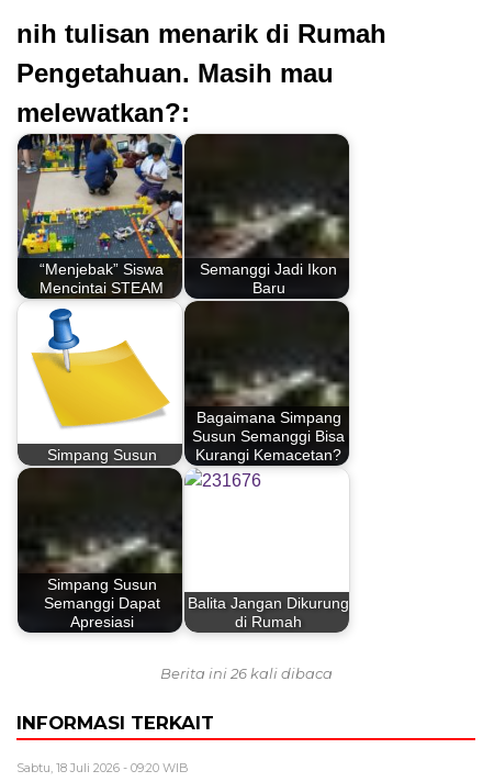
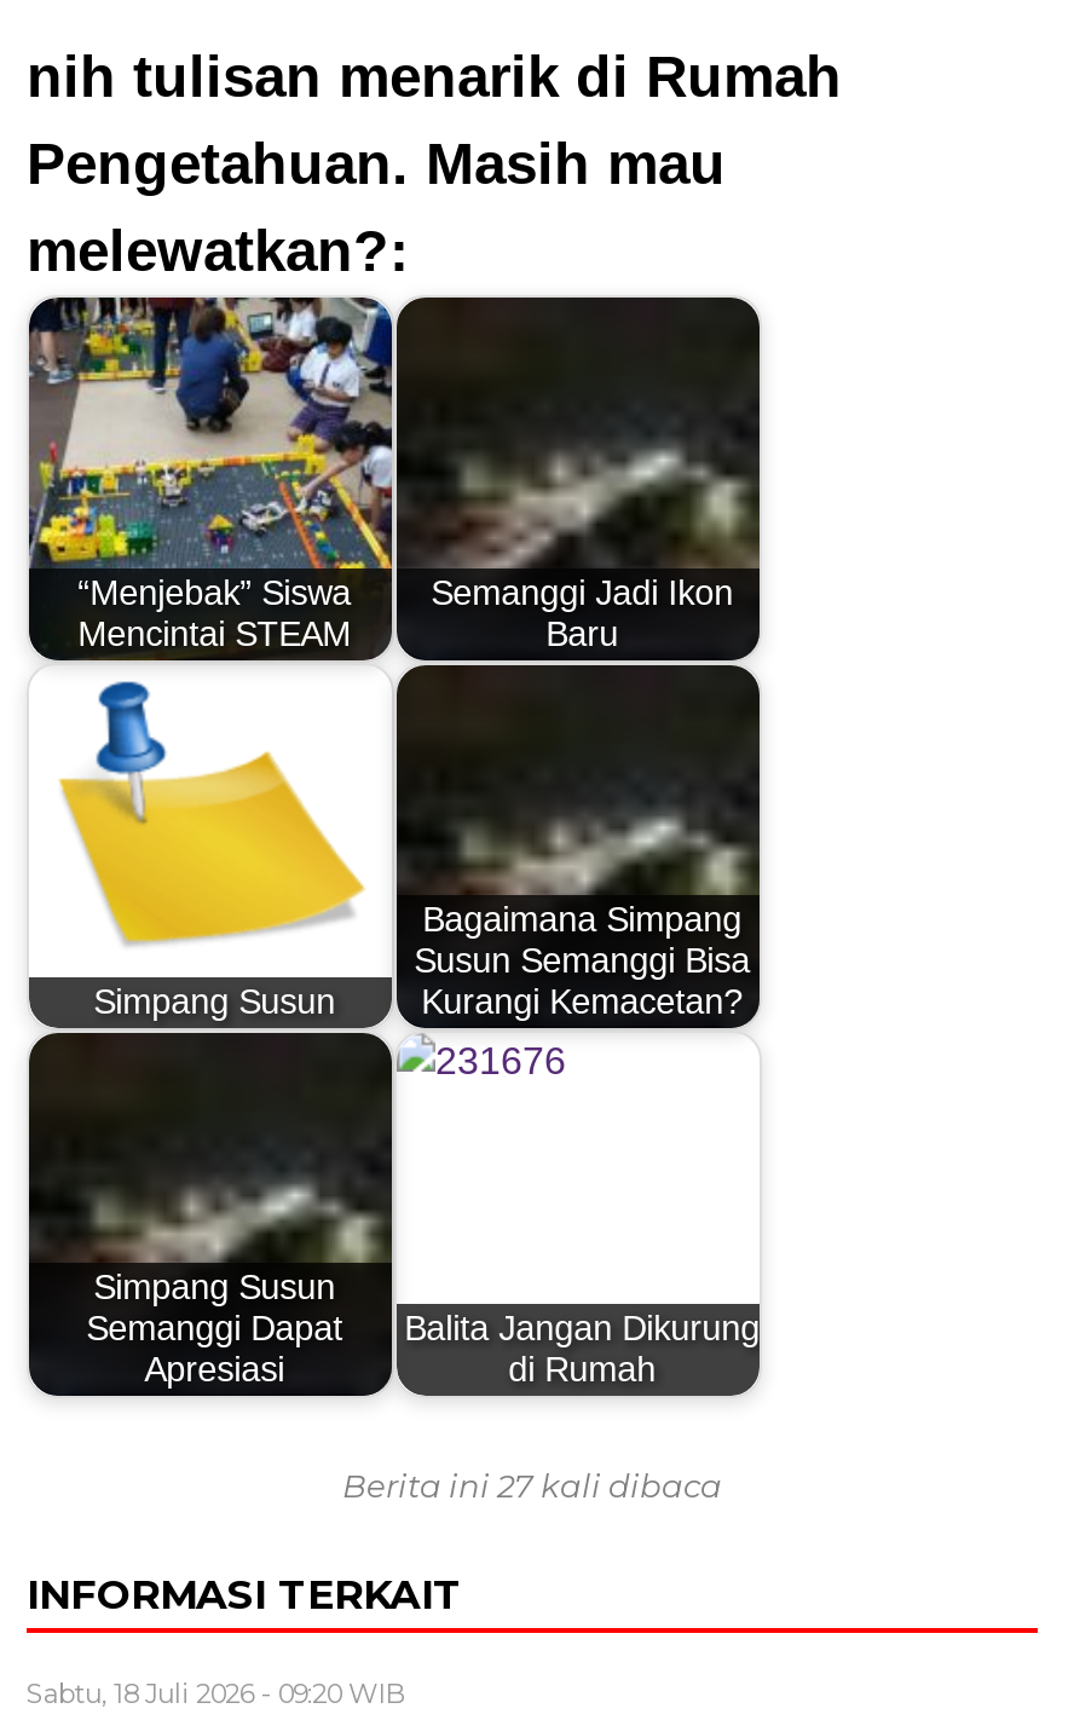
- Berita ini 26 kali dibaca
+ Berita ini 27 kali dibaca
